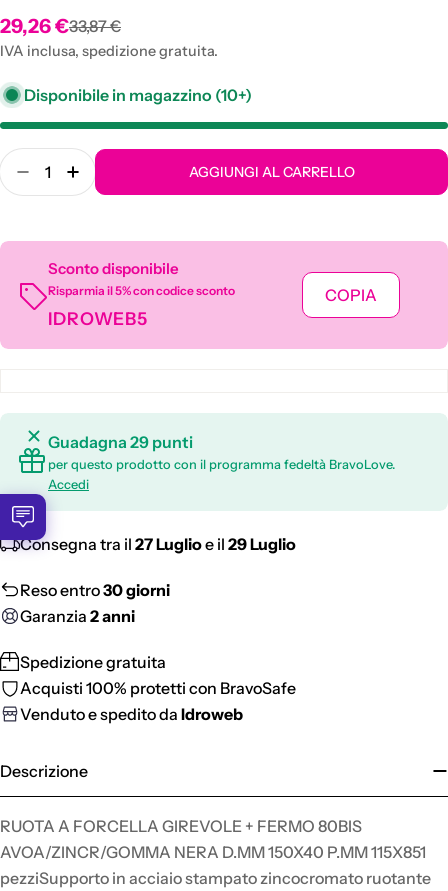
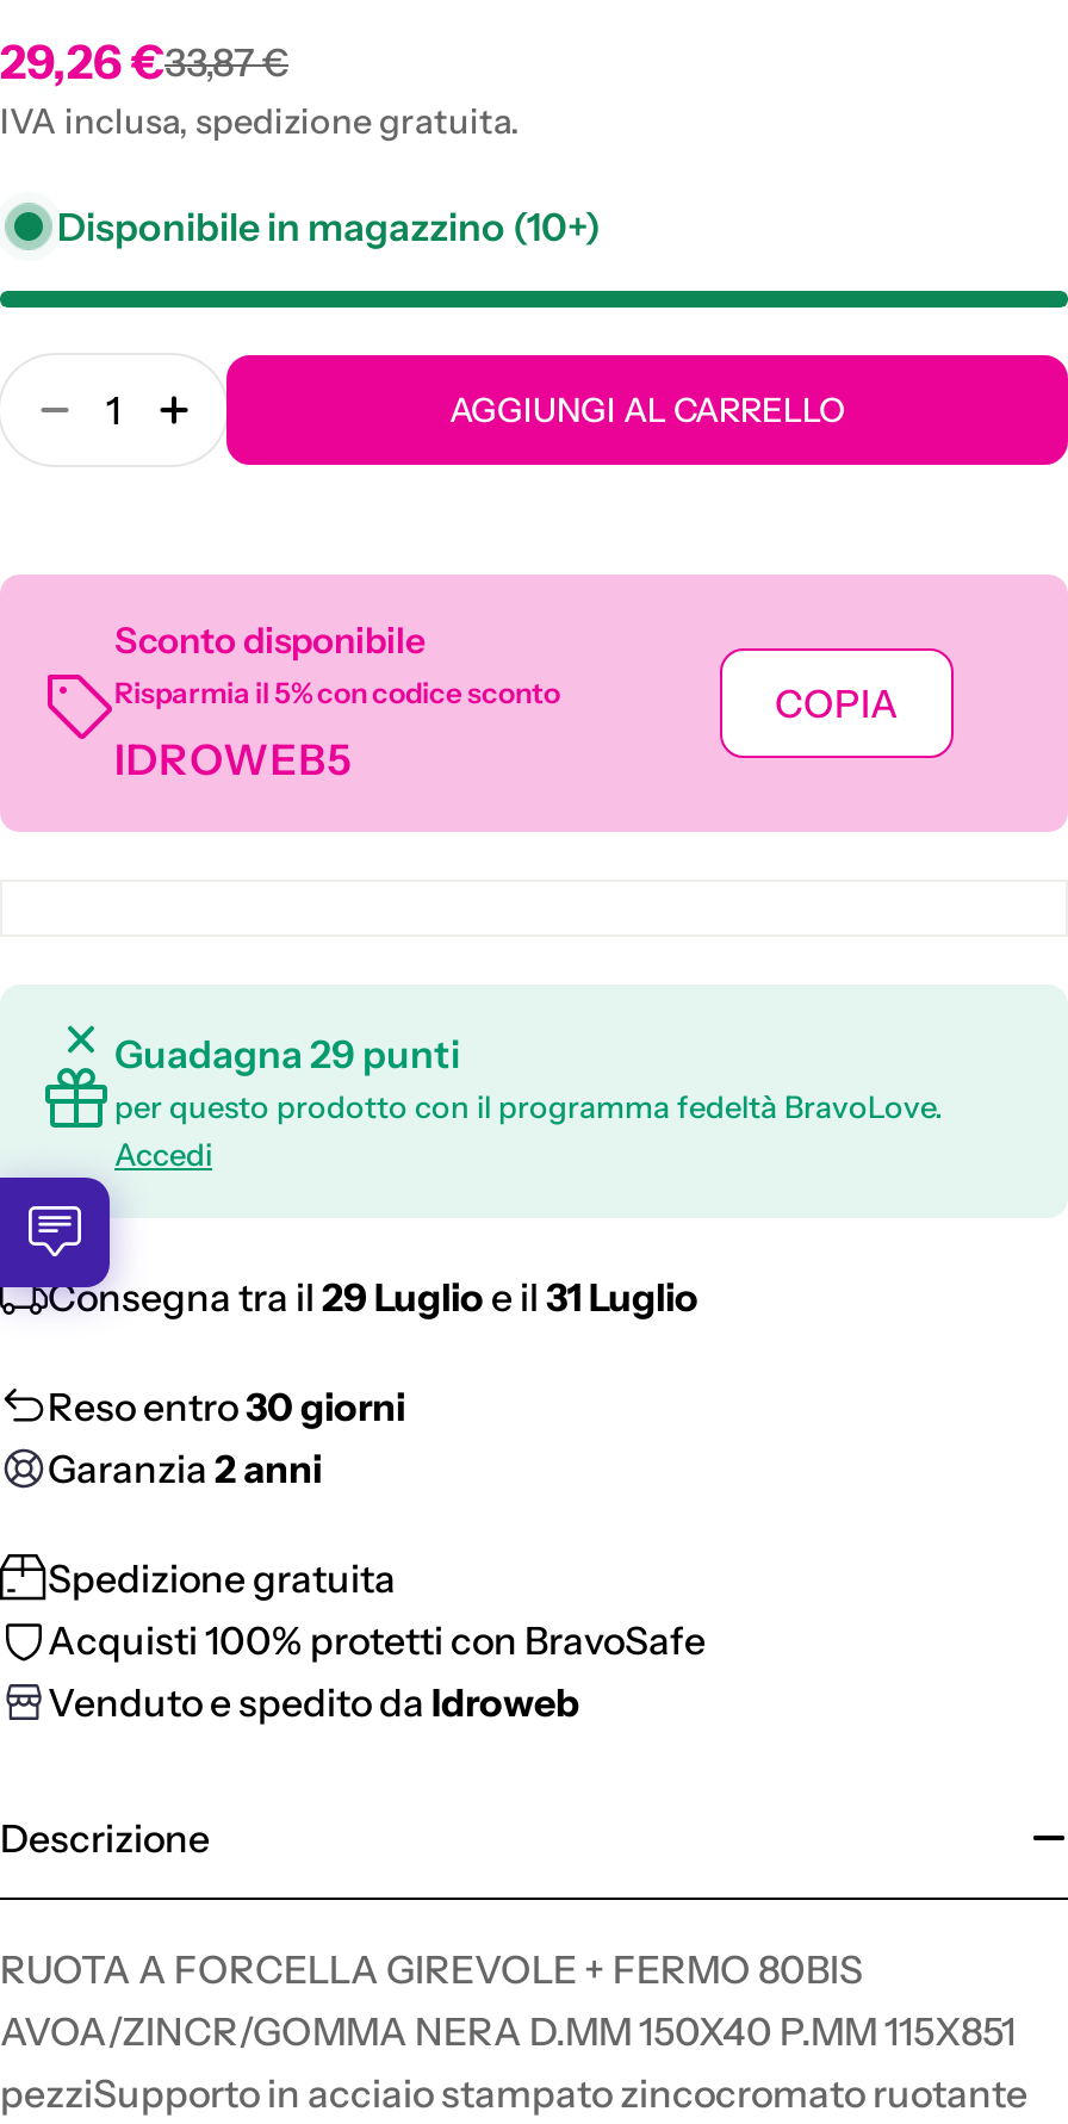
- Consegna tra il 27 Luglio e il 29 Luglio
+ Consegna tra il 29 Luglio e il 31 Luglio
